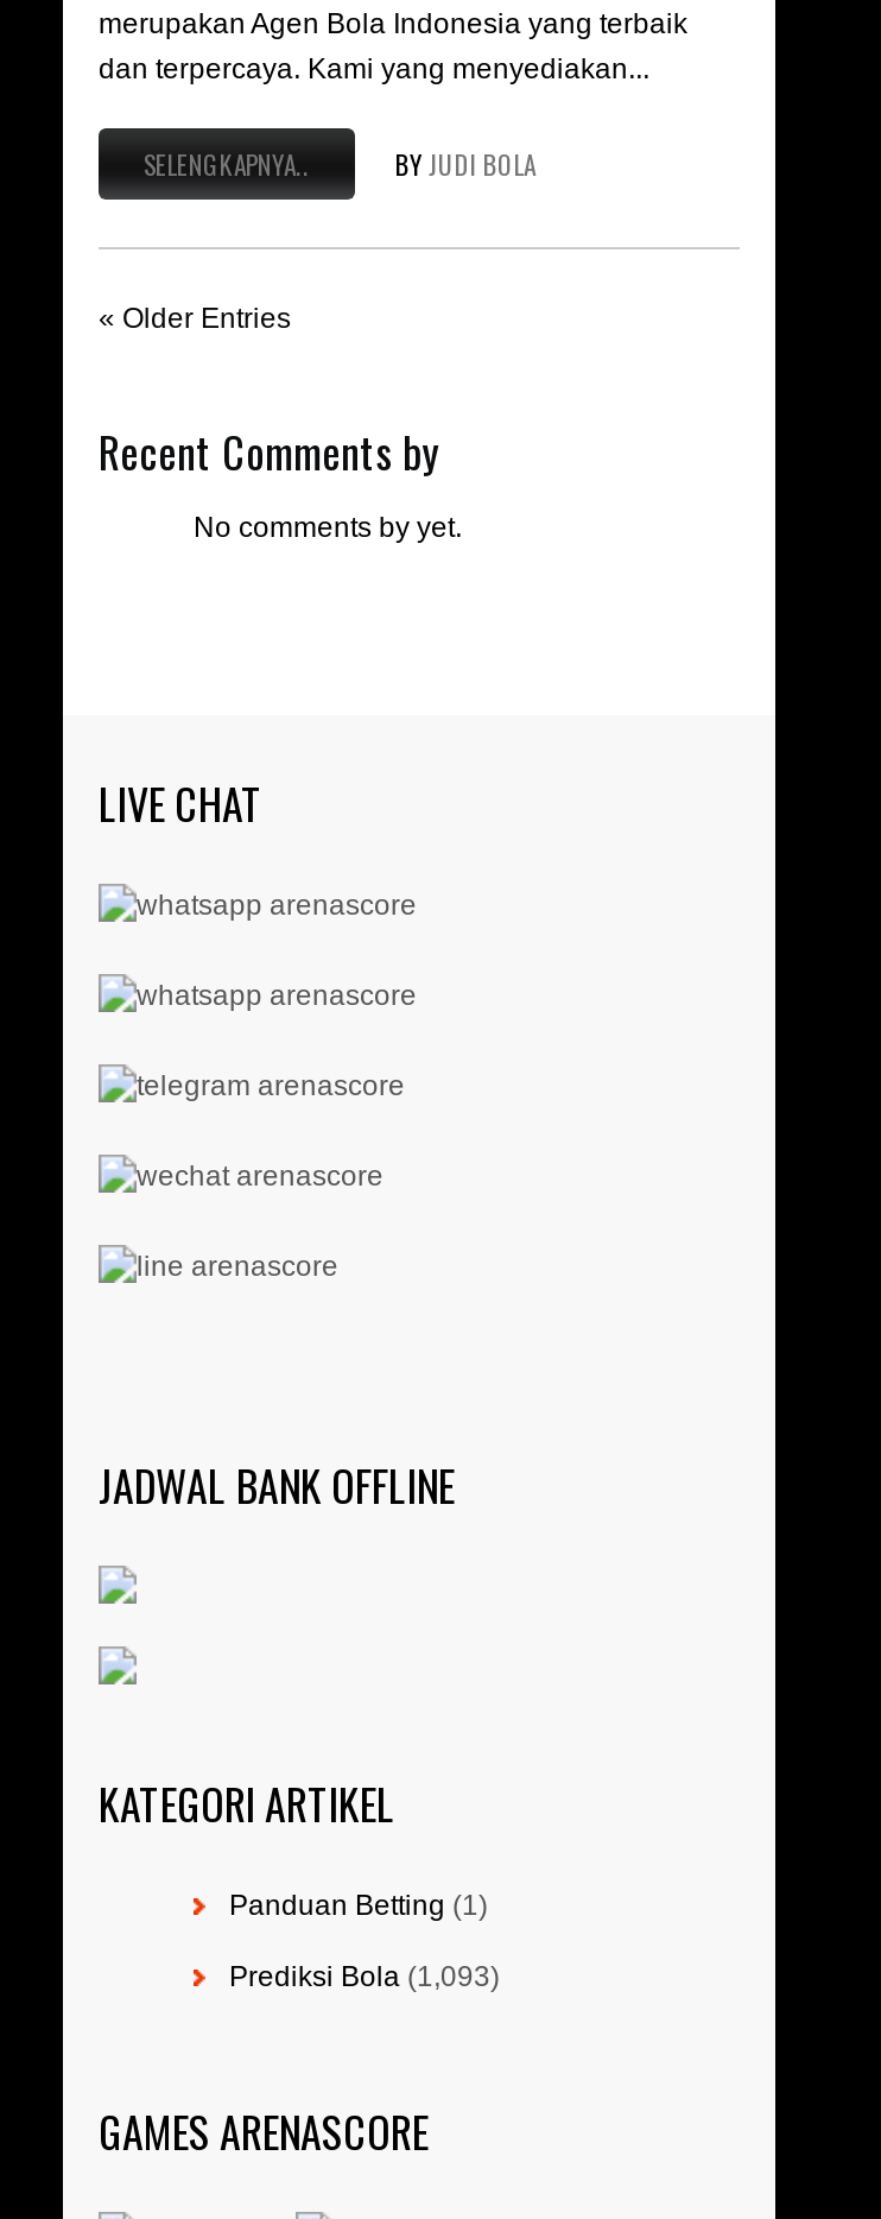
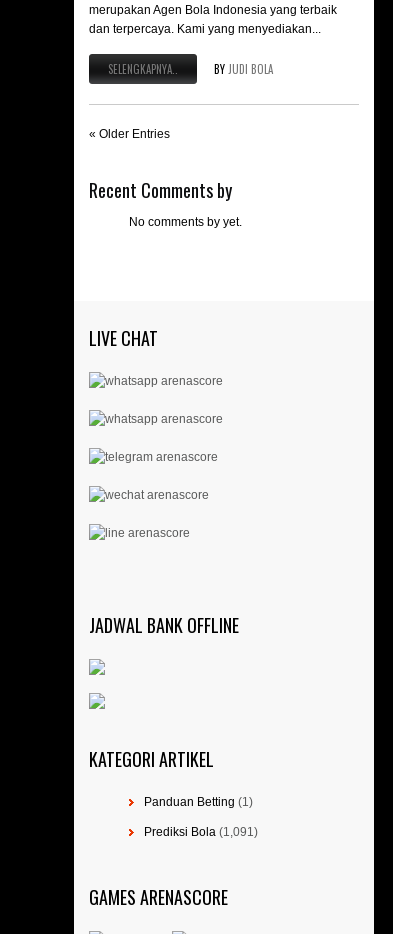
- Prediksi Bola (1,093)
+ Prediksi Bola (1,091)
